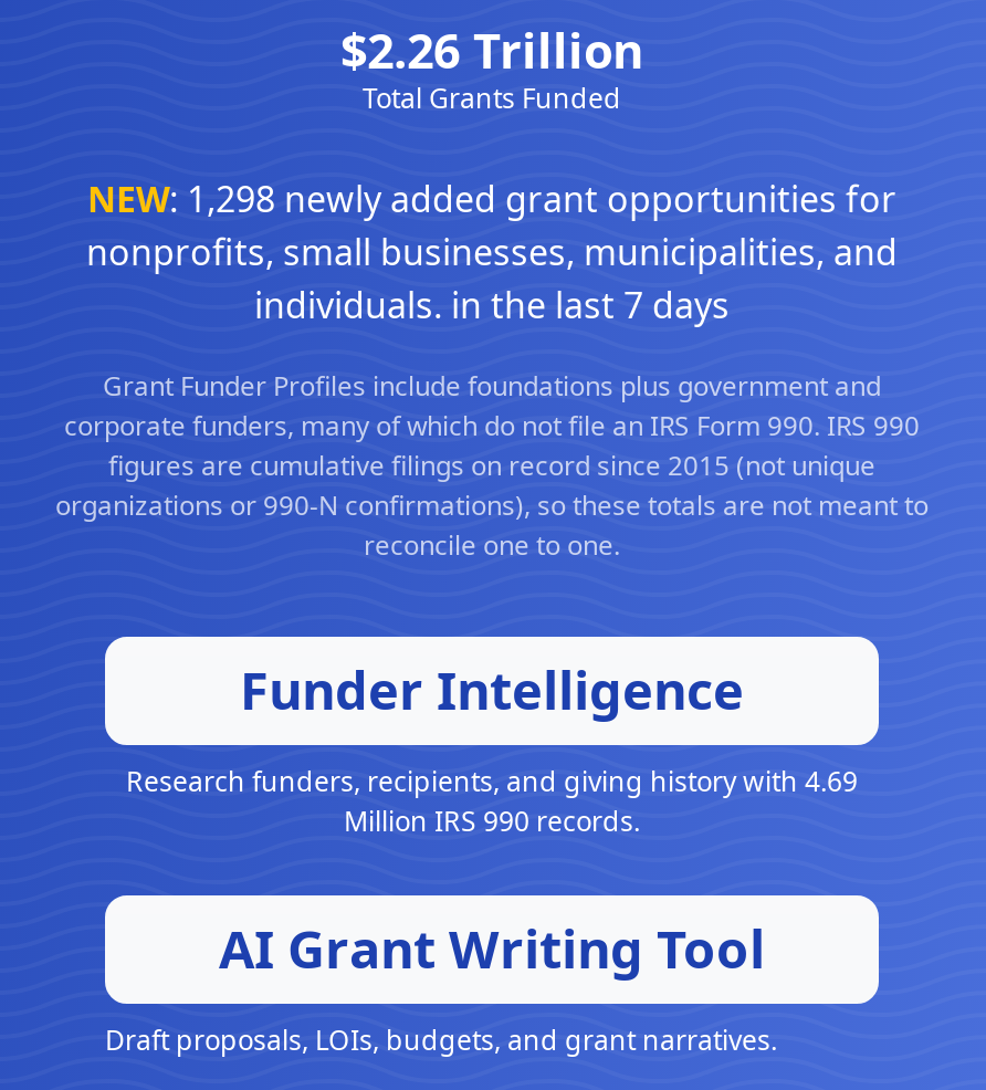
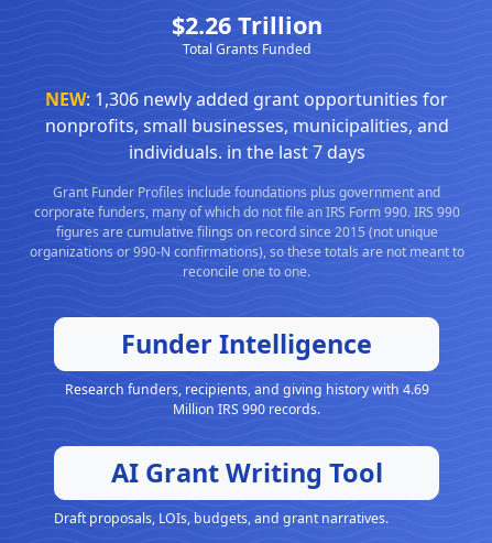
- NEW: 1,298 newly added grant opportunities for
+ NEW: 1,306 newly added grant opportunities for
